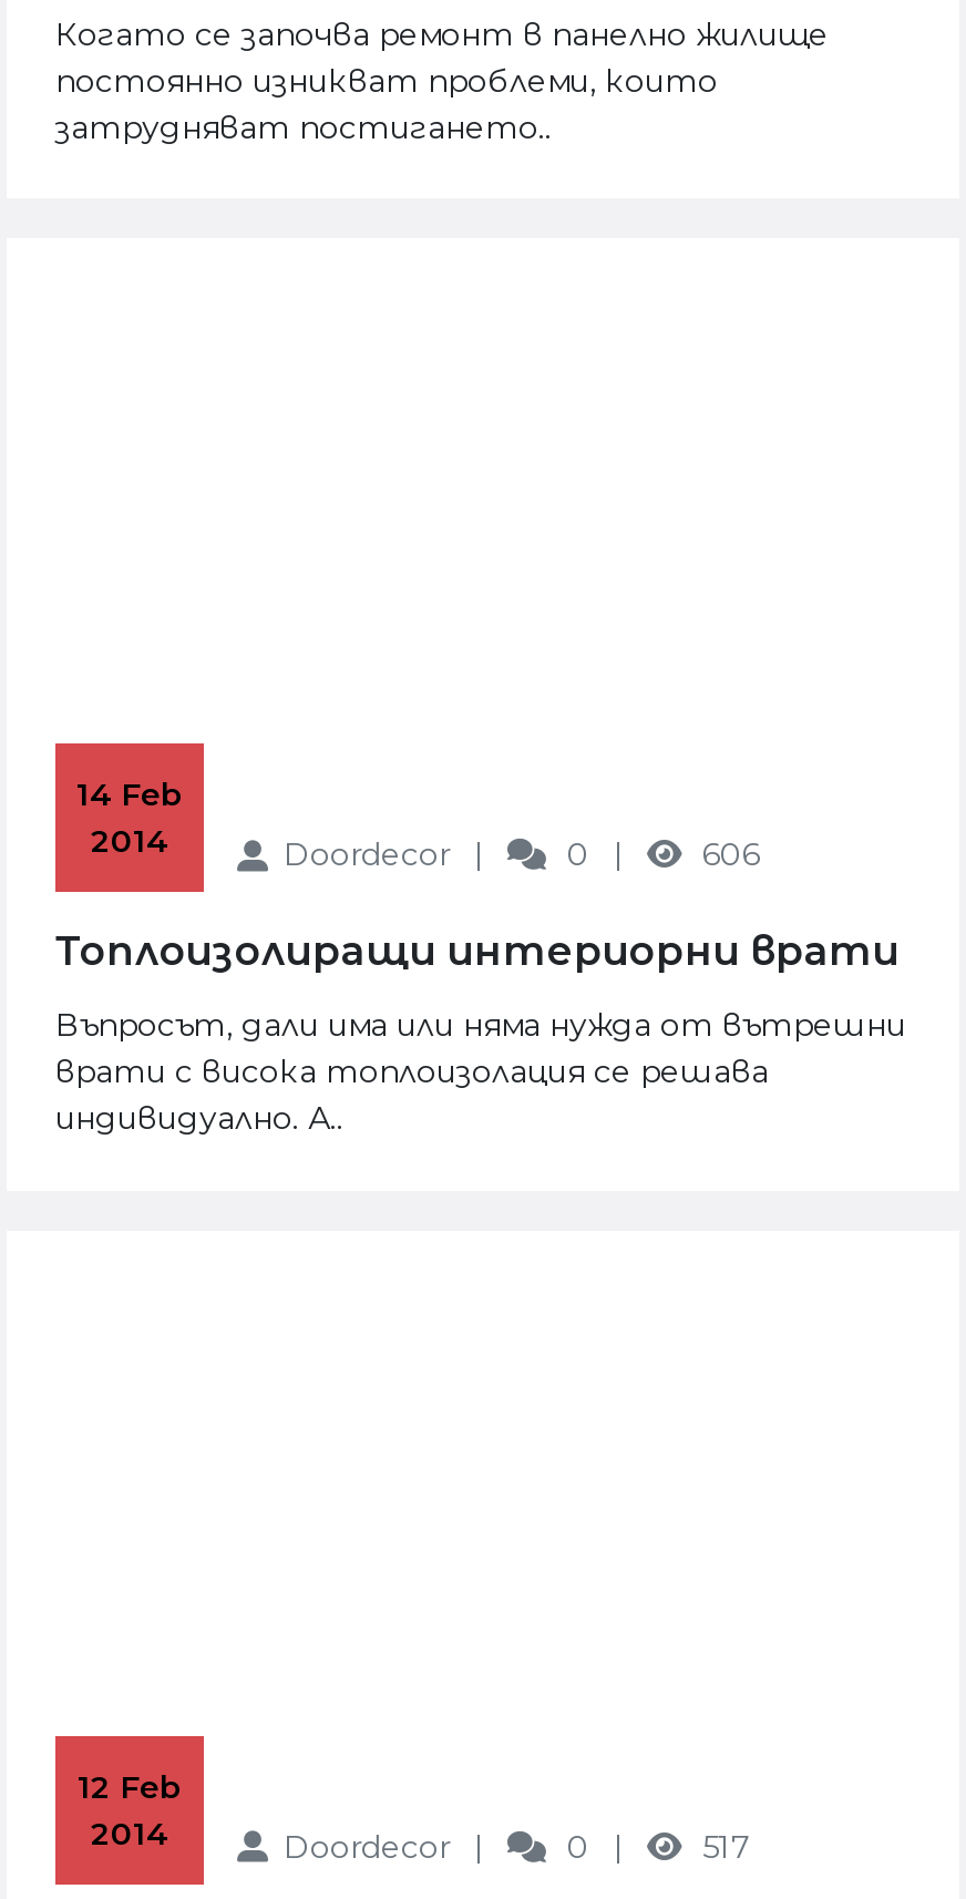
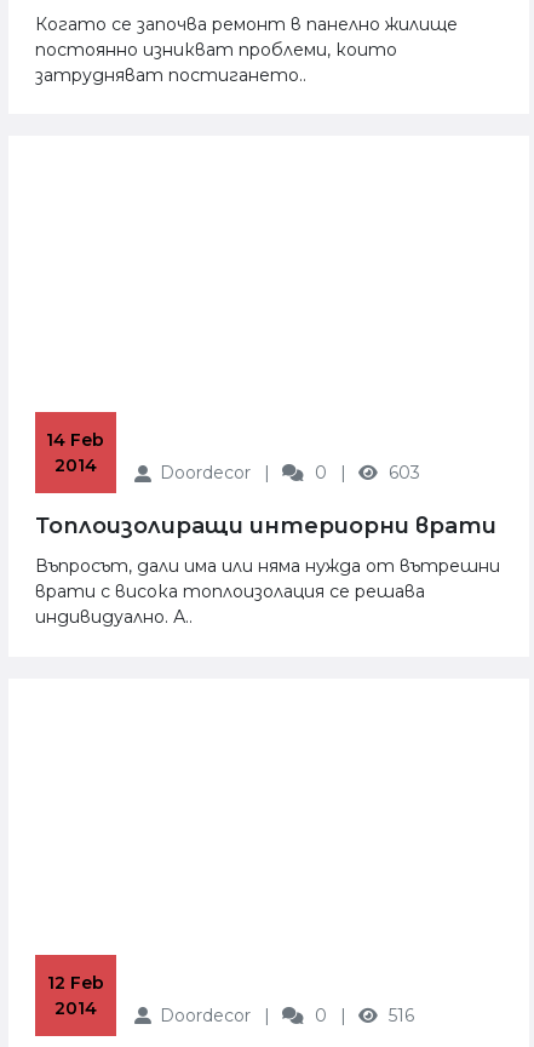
- 606
+ 603

- 517
+ 516
